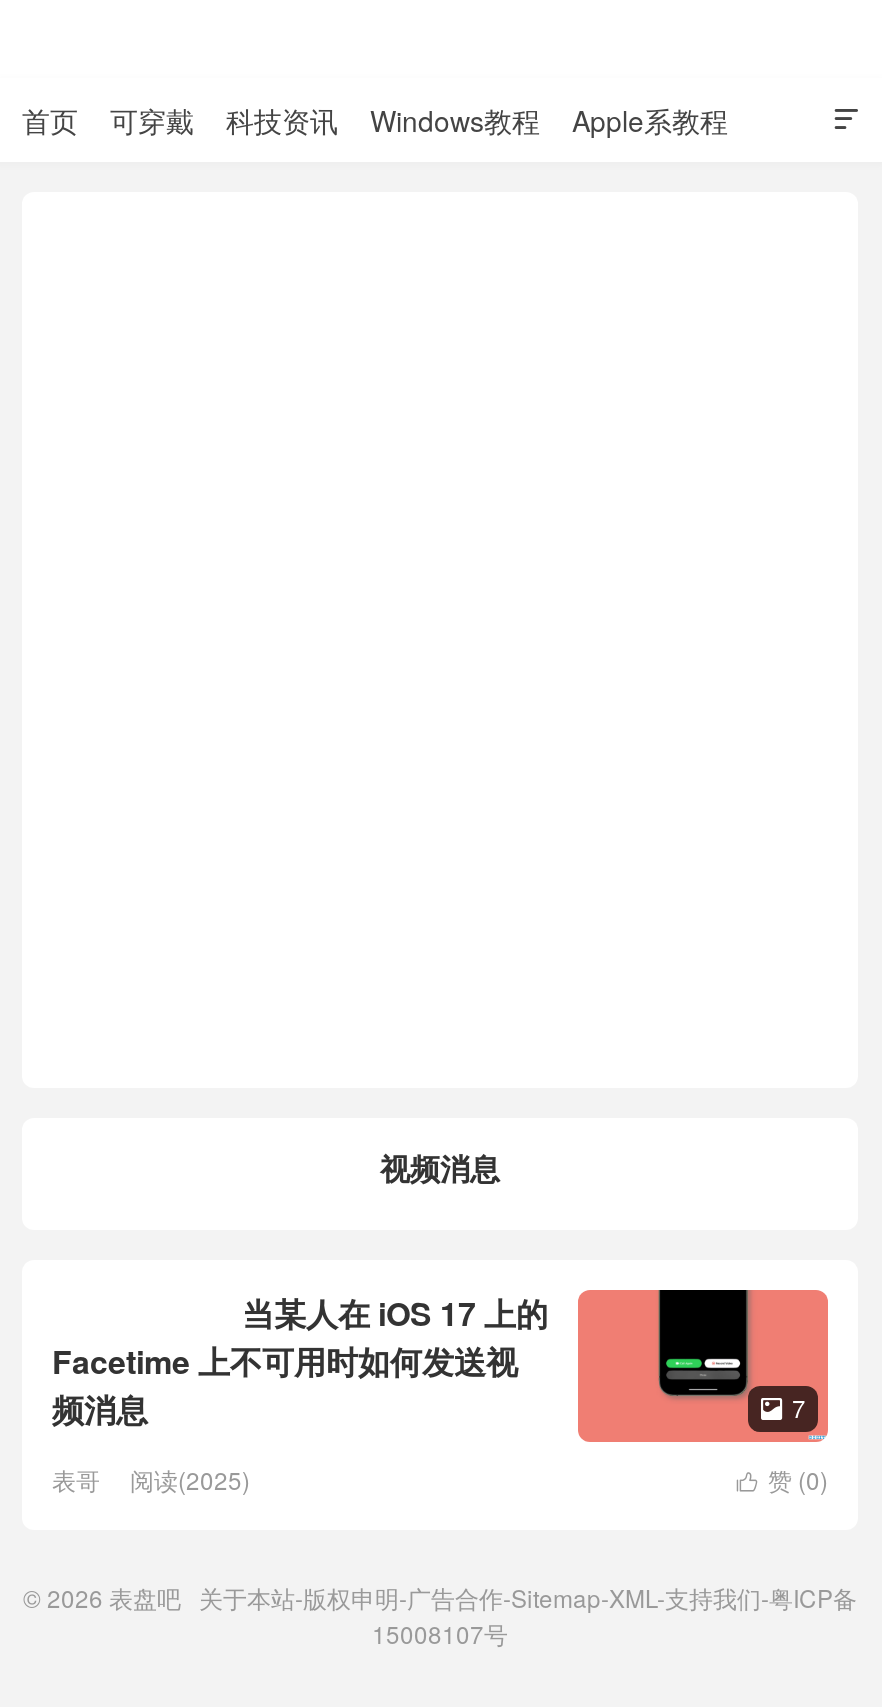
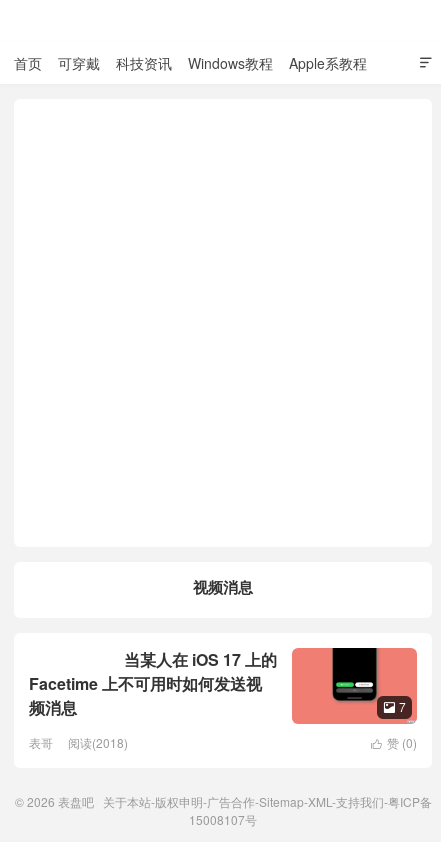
- 表哥 阅读(2025)
+ 表哥 阅读(2018)
